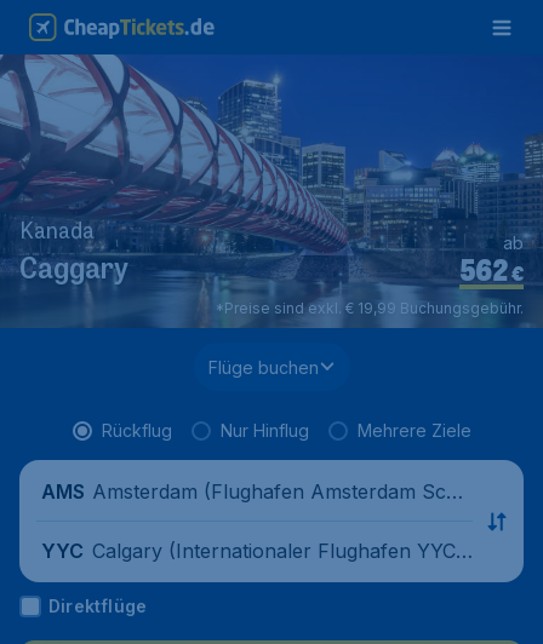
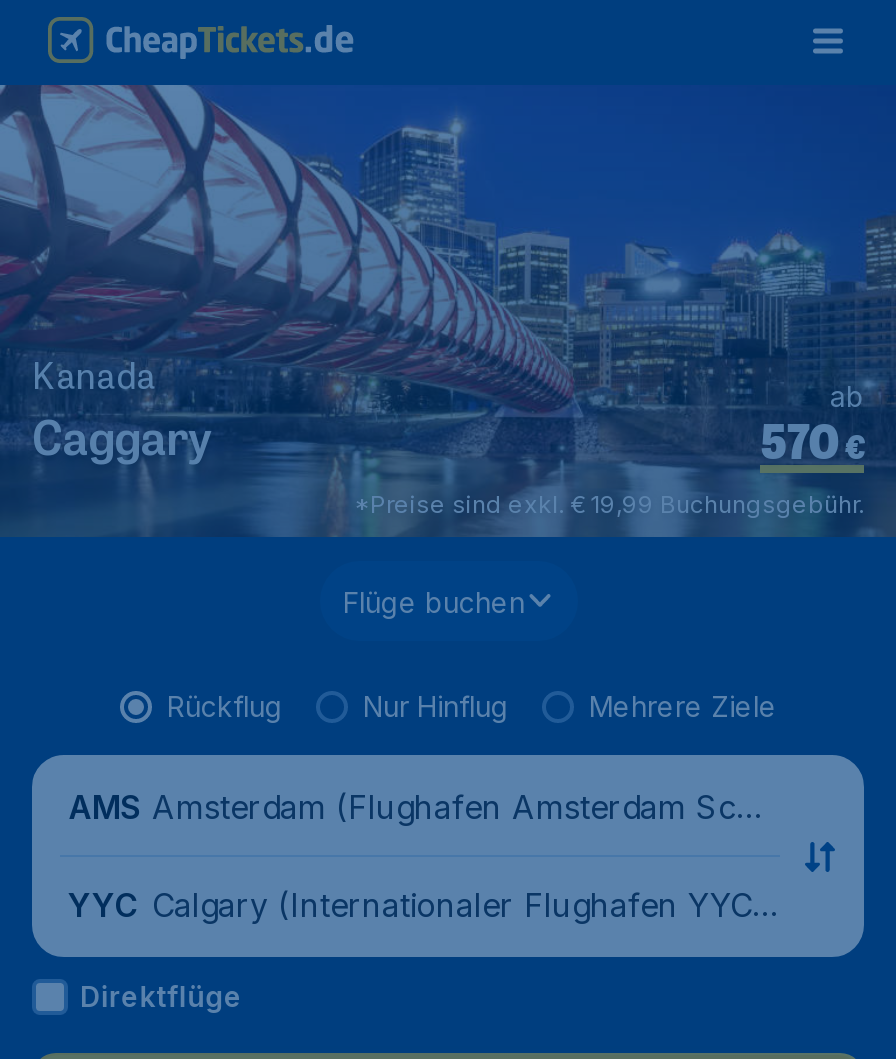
- 562
+ 570
